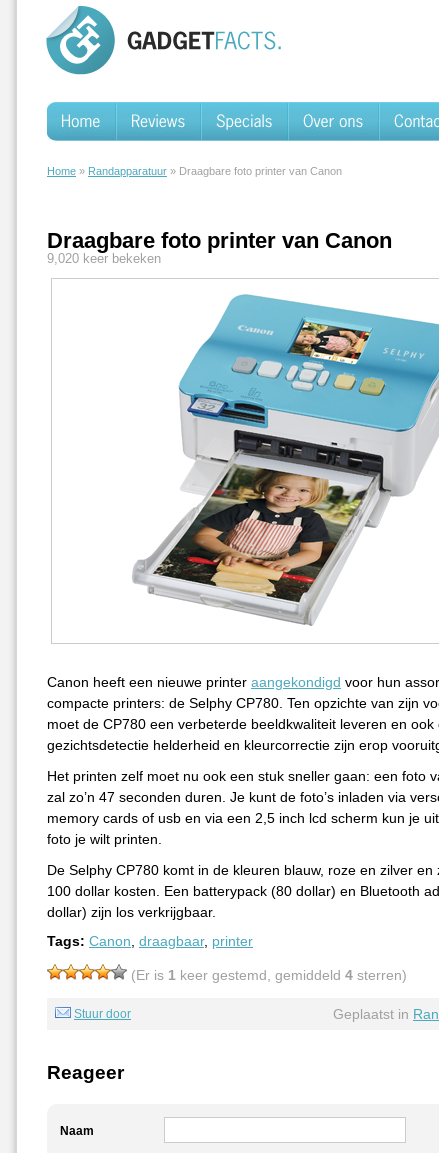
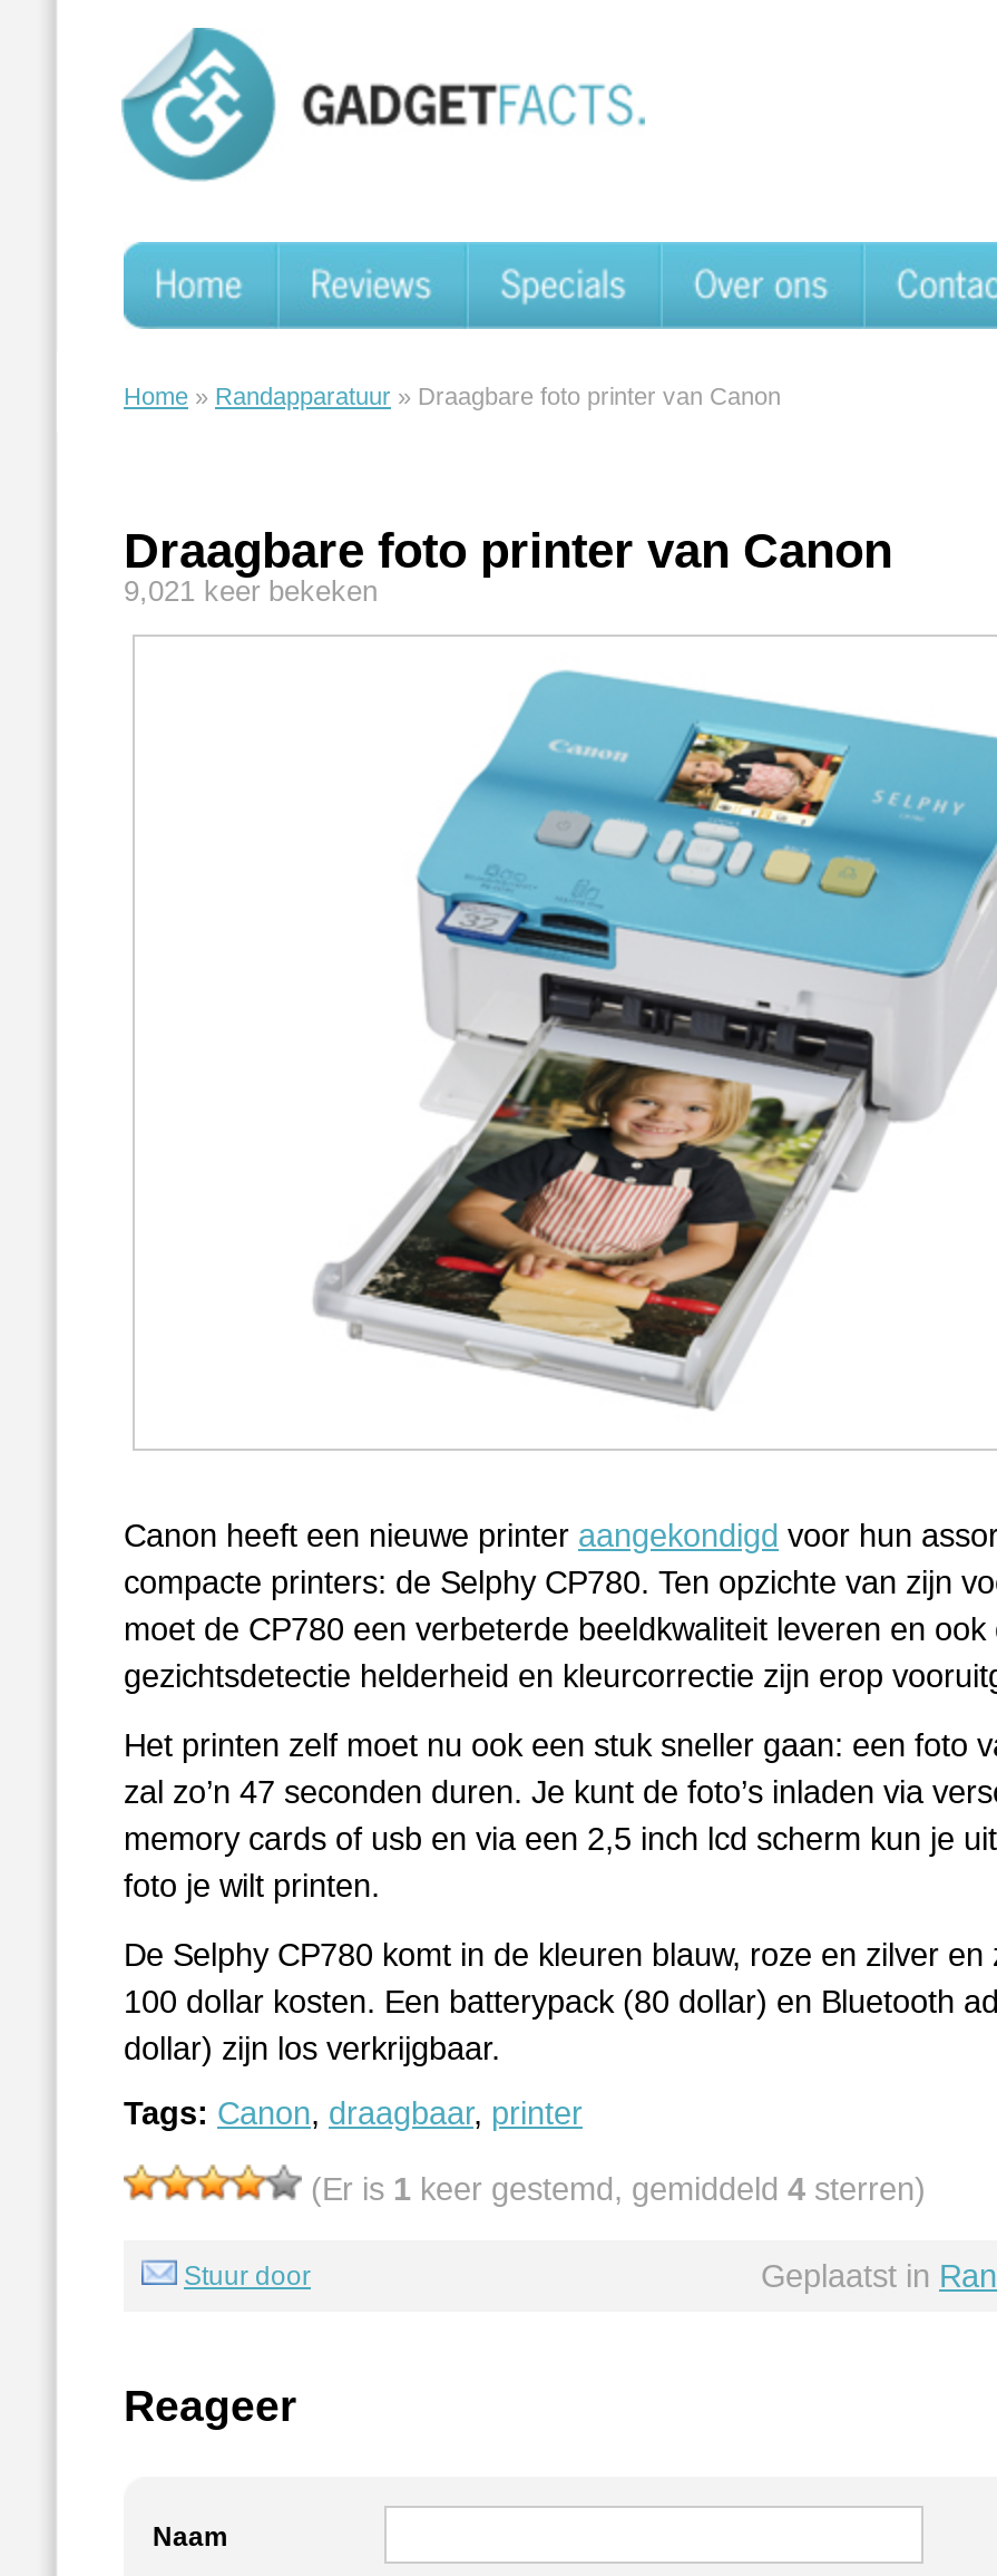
- 9,020 keer bekeken
+ 9,021 keer bekeken
